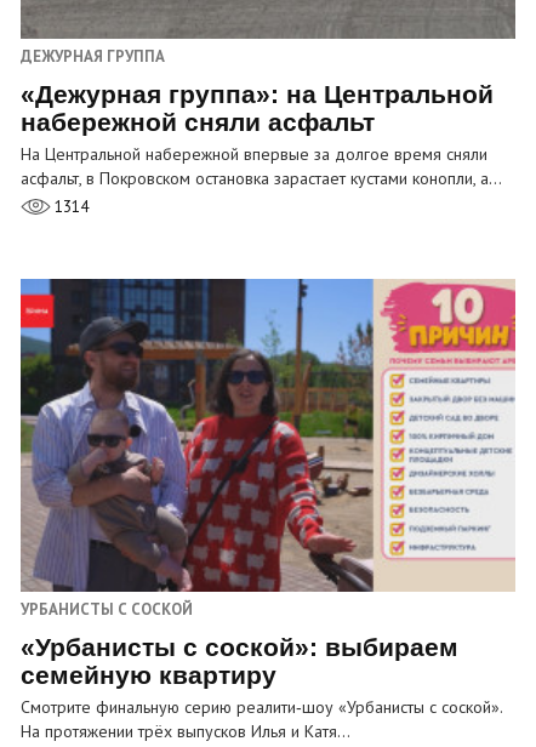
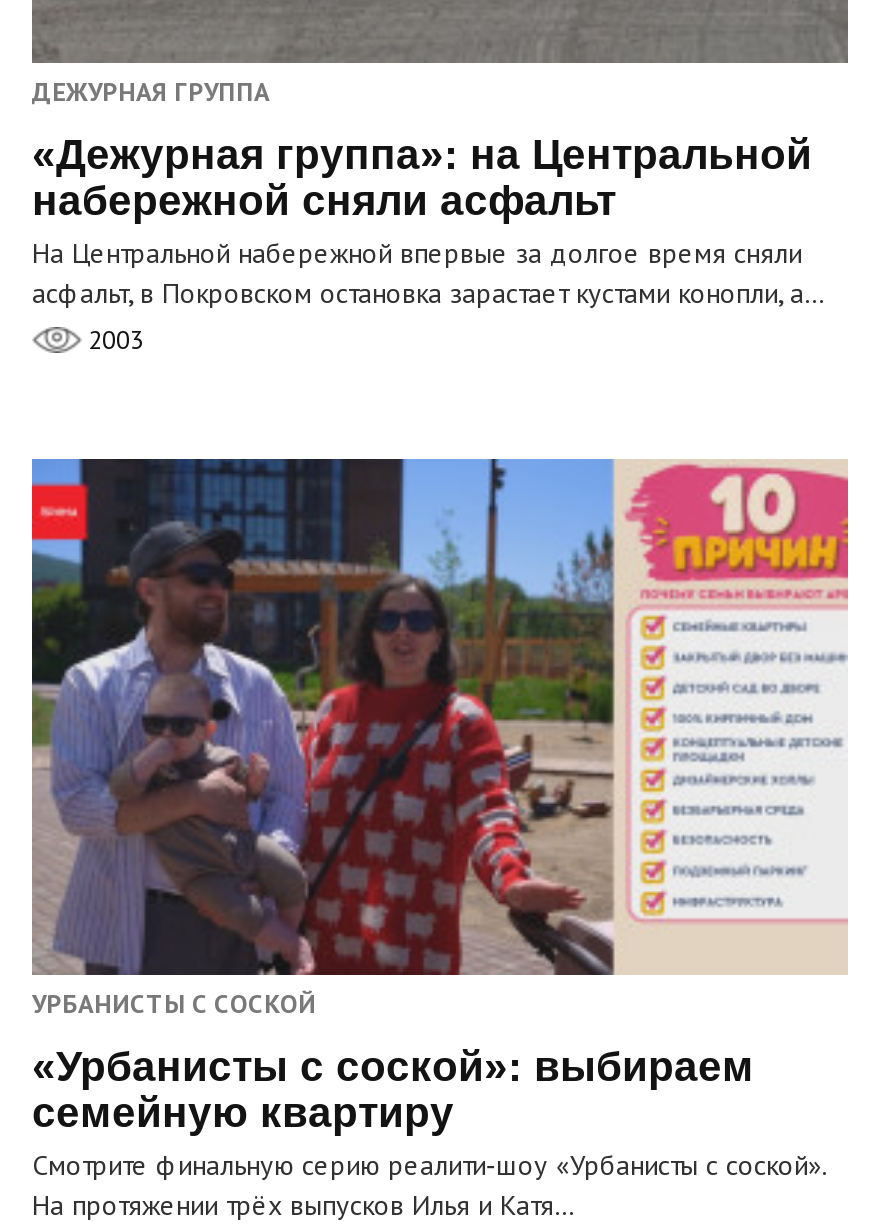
- 1314
+ 2003
